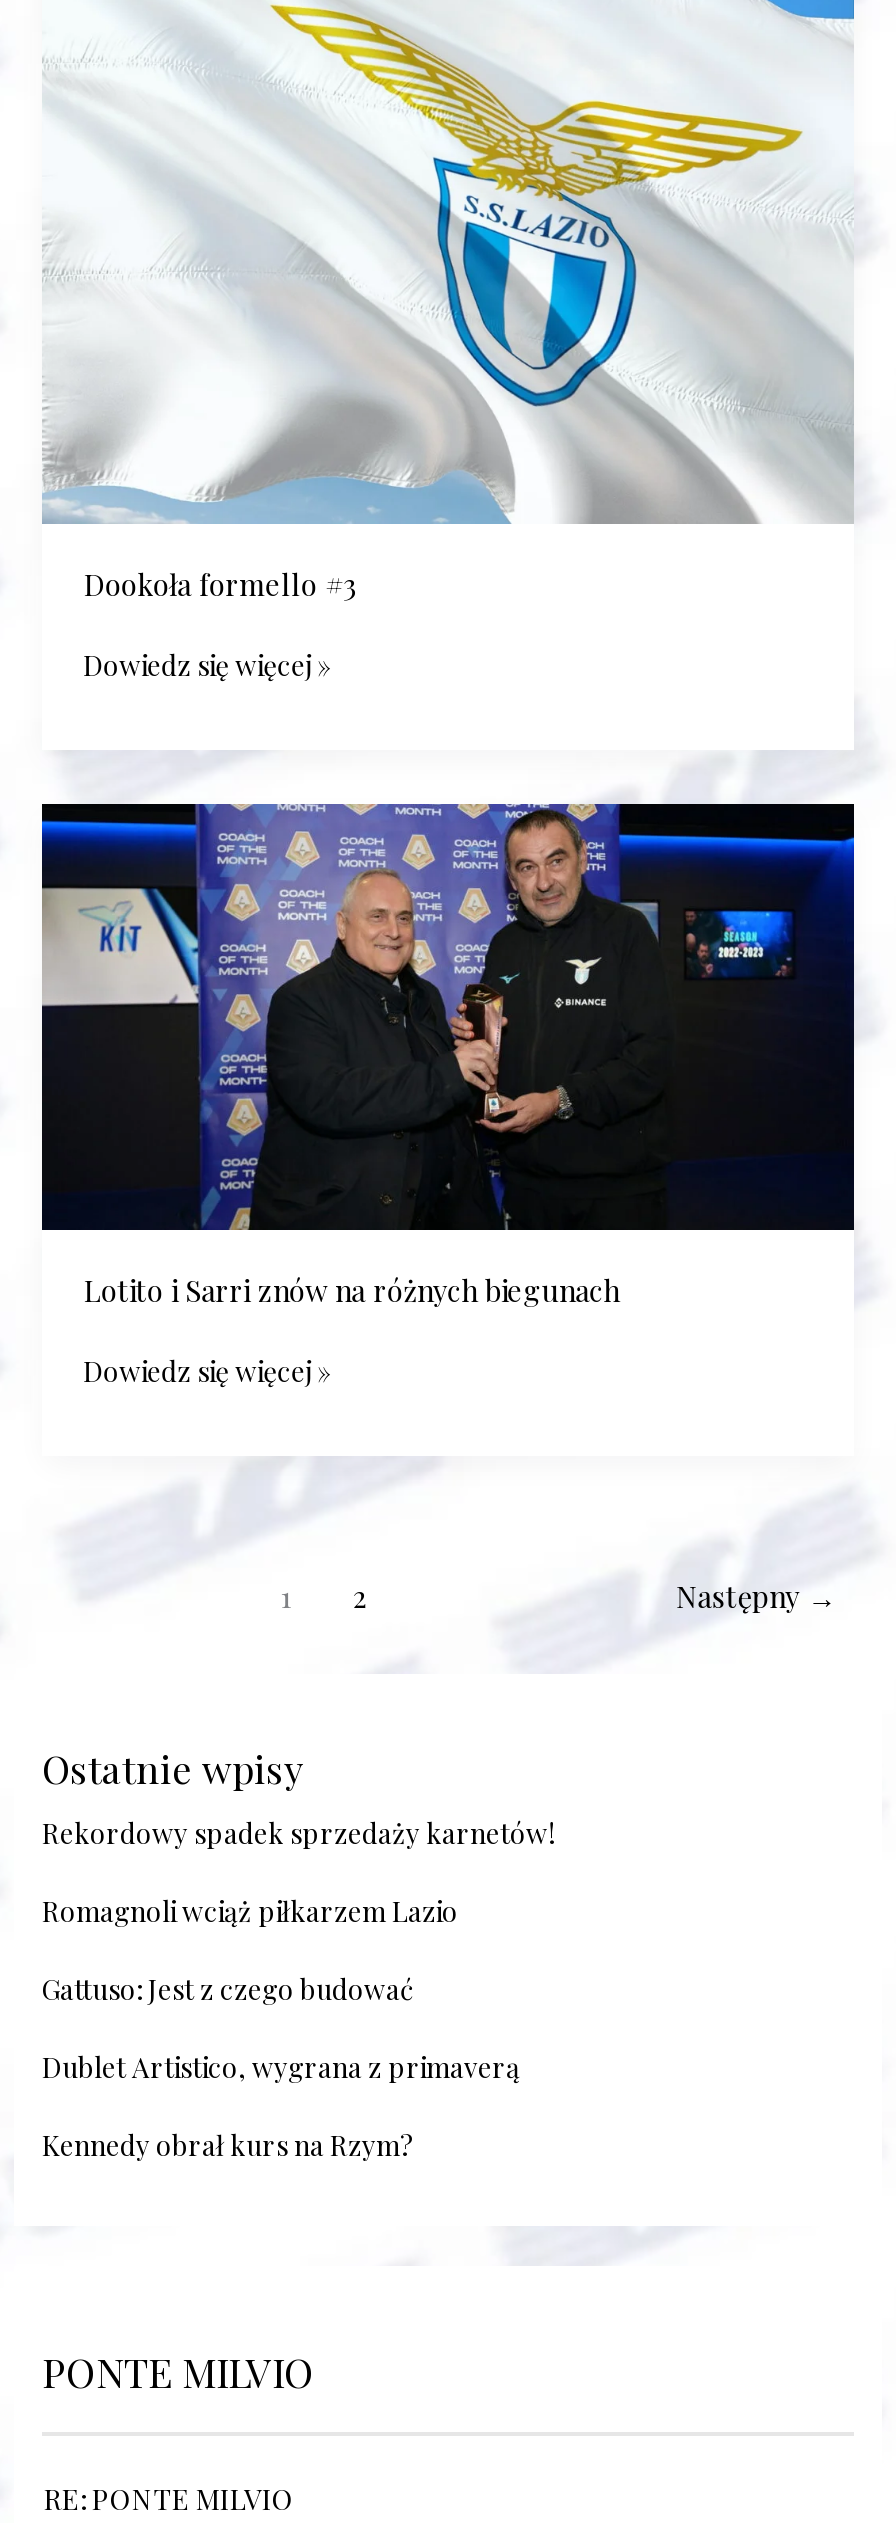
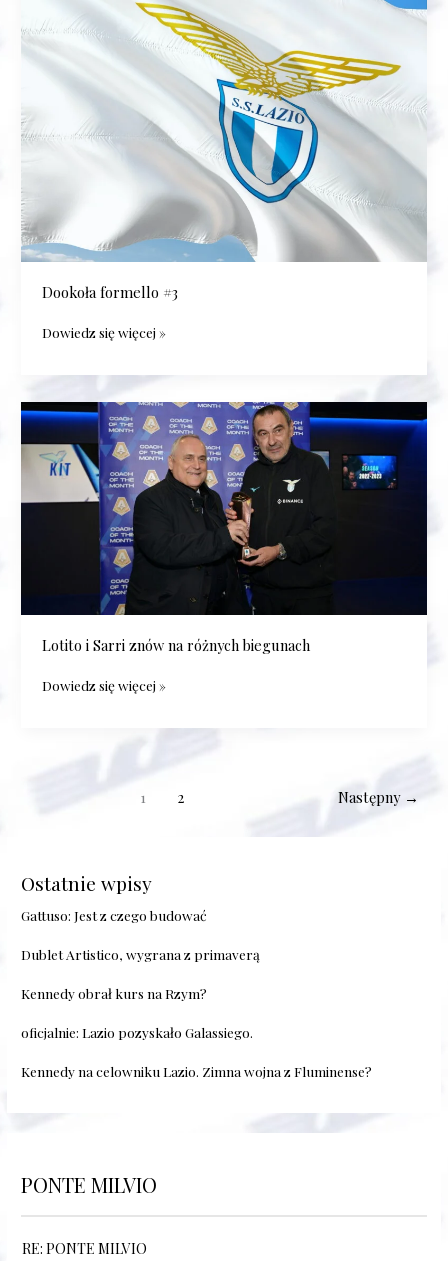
- Rekordowy spadek sprzedaży karnetów!
- Romagnoli wciąż piłkarzem Lazio

moved up: Gattuso: Jest z czego budować | Dublet Artistico, wygrana z primaverą | Kennedy obrał kurs na Rzym?

+ oficjalnie: Lazio pozyskało Galassiego.
+ Kennedy na celowniku Lazio. Zimna wojna z Fluminense?
